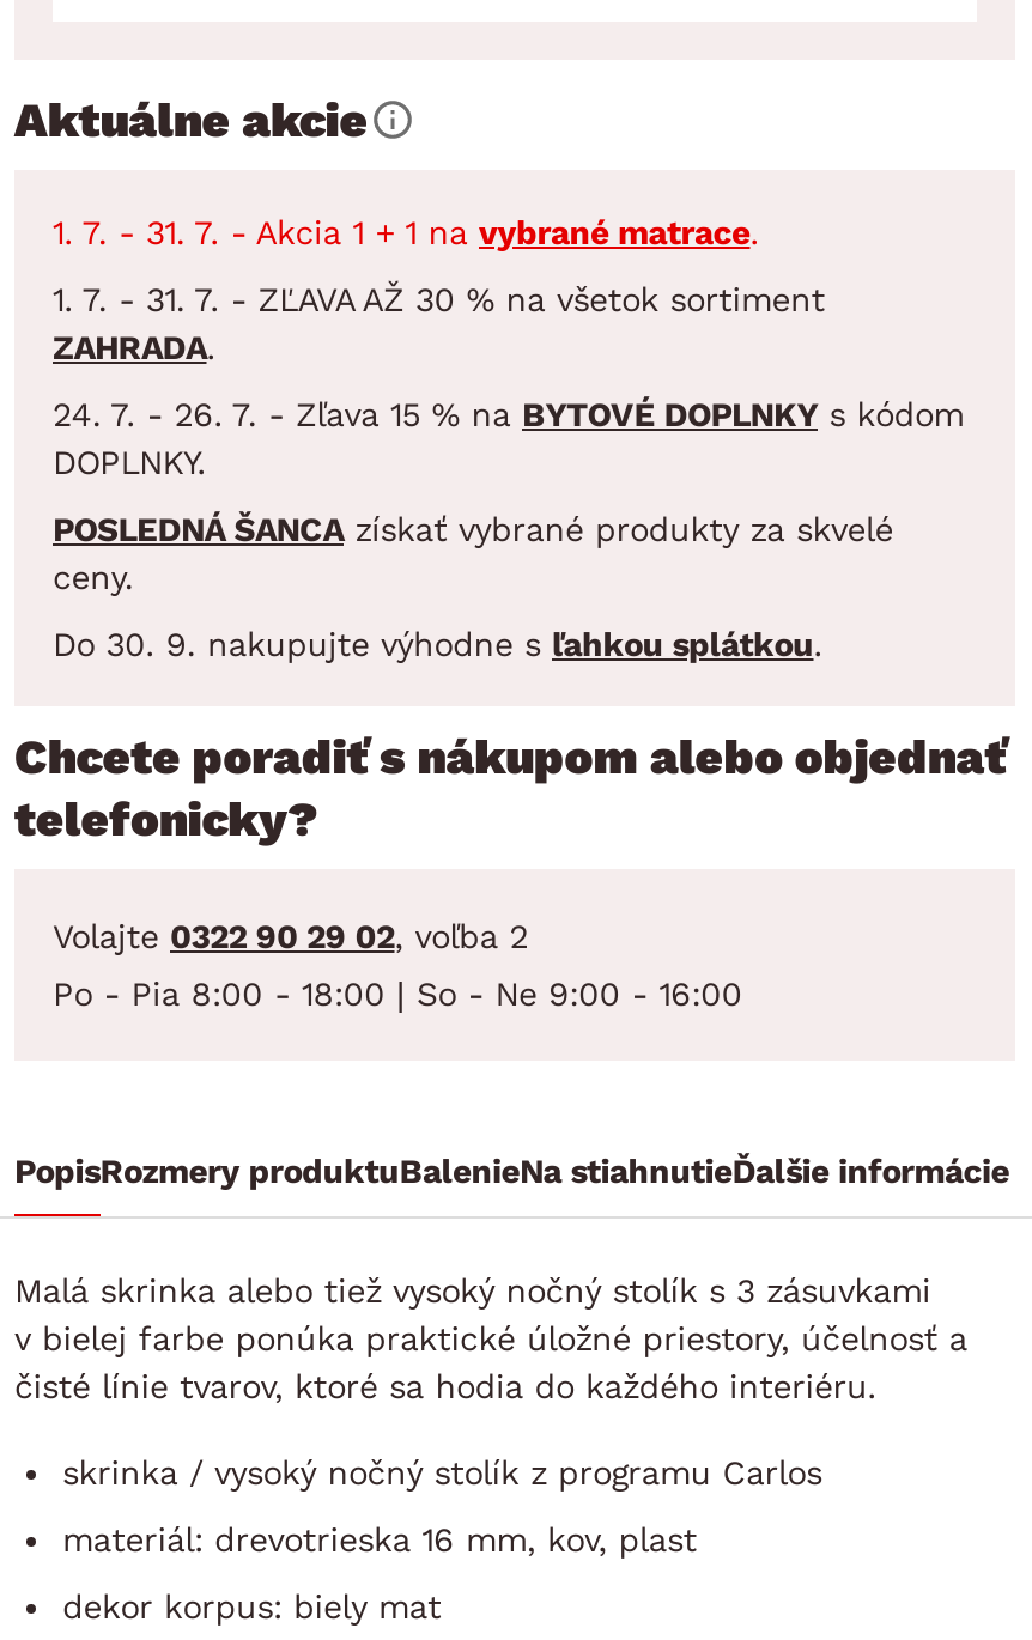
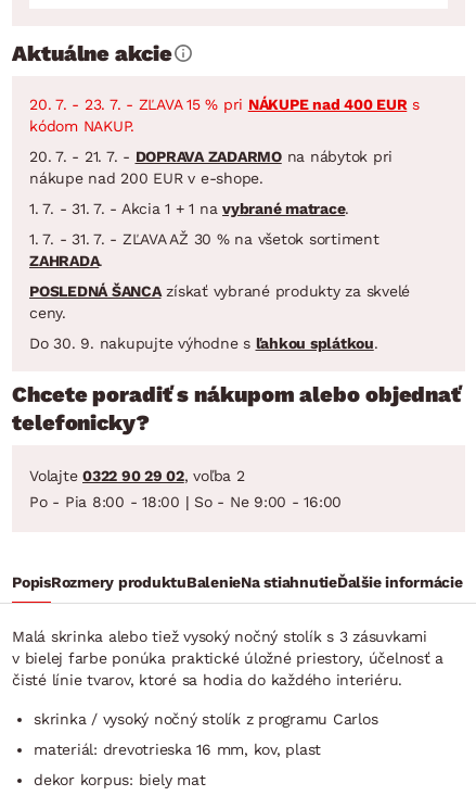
+ 20. 7. - 23. 7. - ZĽAVA 15 % pri NÁKUPE nad 400 EUR s
+ kódom NAKUP.
+ 20. 7. - 21. 7. - DOPRAVA ZADARMO na nábytok pri
+ nákupe nad 200 EUR v e-shope.

moved down: 1. 7. - 31. 7. - Akcia 1 + 1 na vybrané matrace. | 1. 7. - 31. 7. - ZĽAVA AŽ 30 % na všetok sortiment | ZAHRADA.

- 24. 7. - 26. 7. - Zľava 15 % na BYTOVÉ DOPLNKY s kódom
- DOPLNKY.
